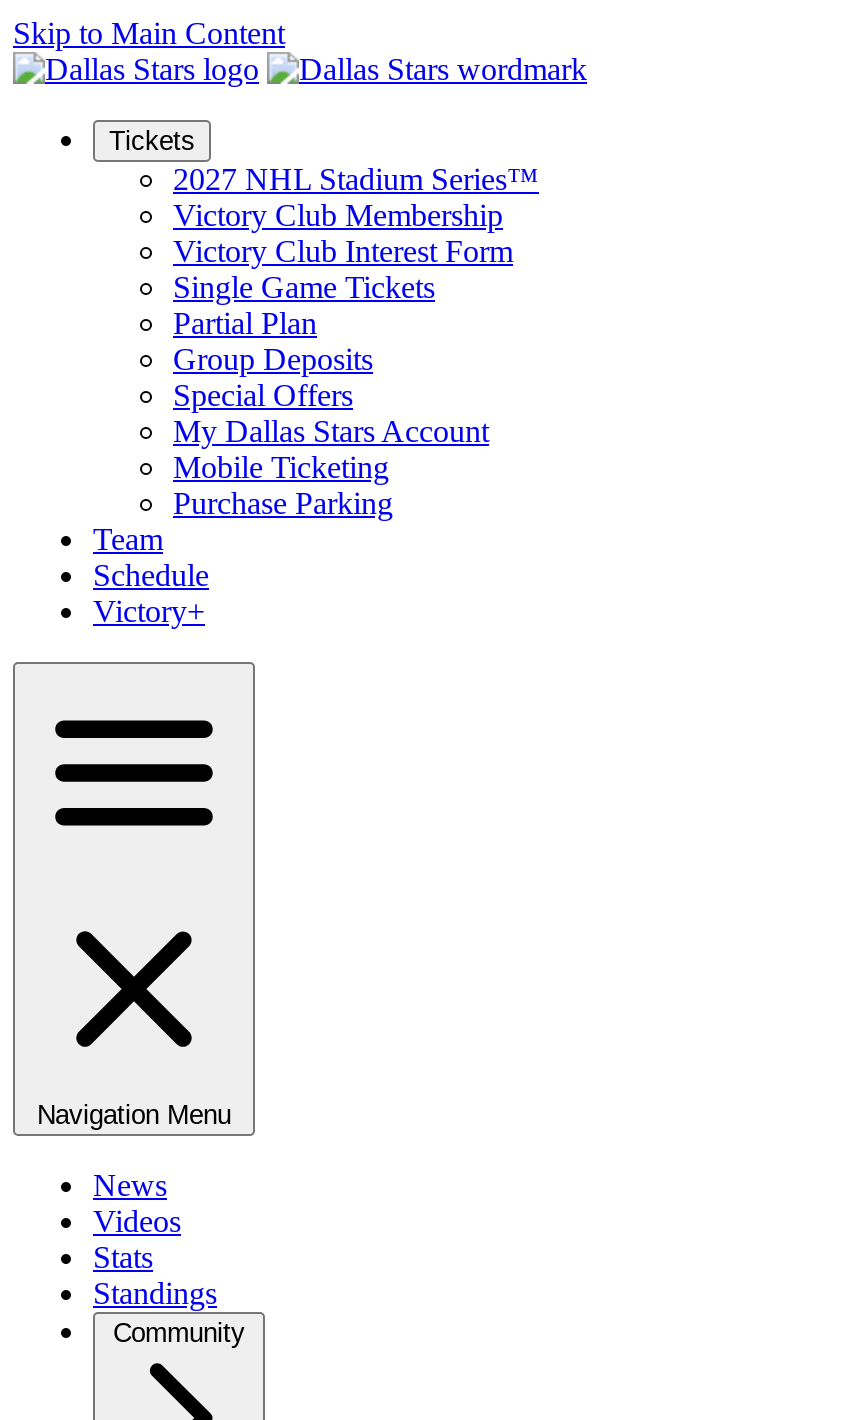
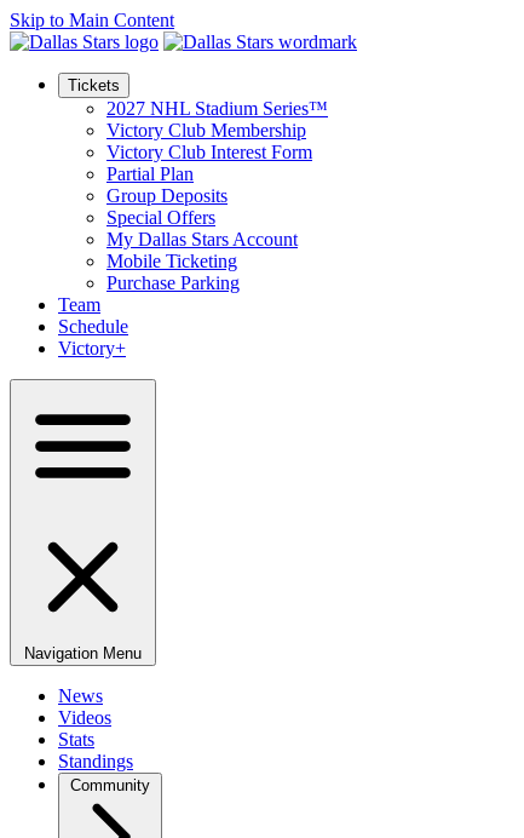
- Single Game Tickets
